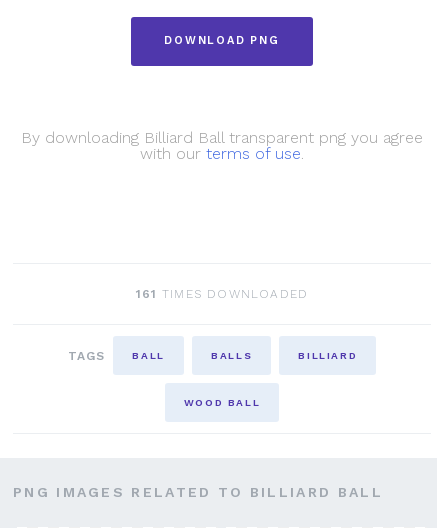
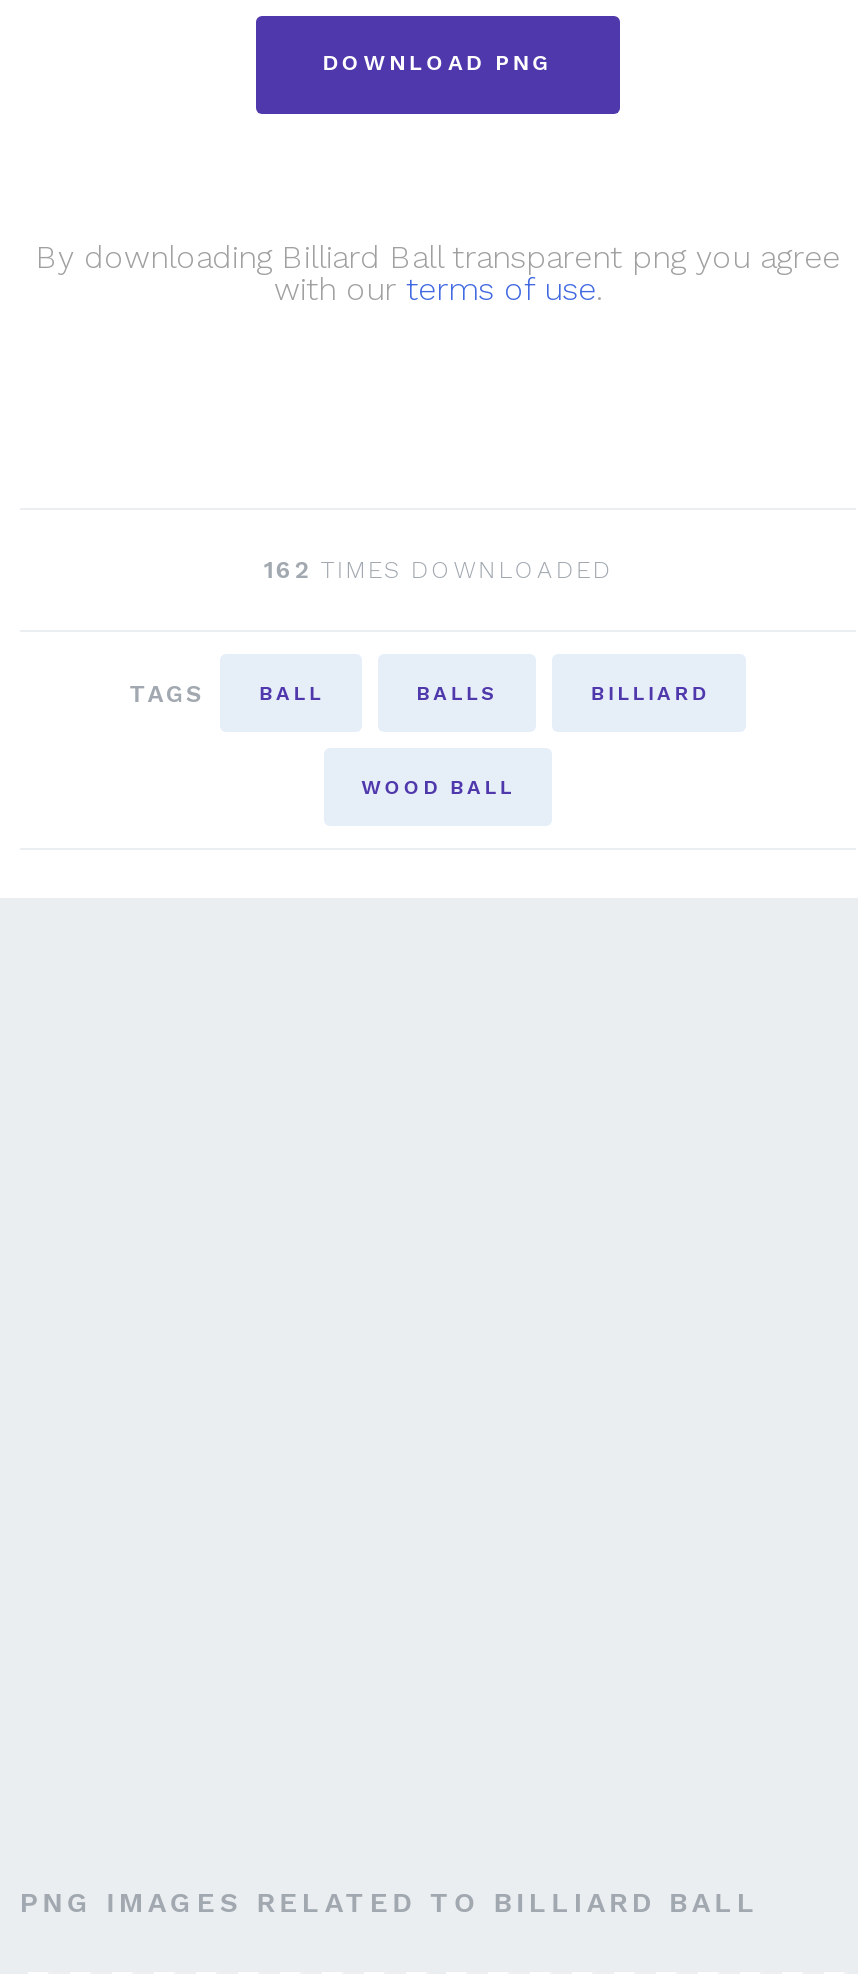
- 161 TIMES DOWNLOADED
+ 162 TIMES DOWNLOADED
